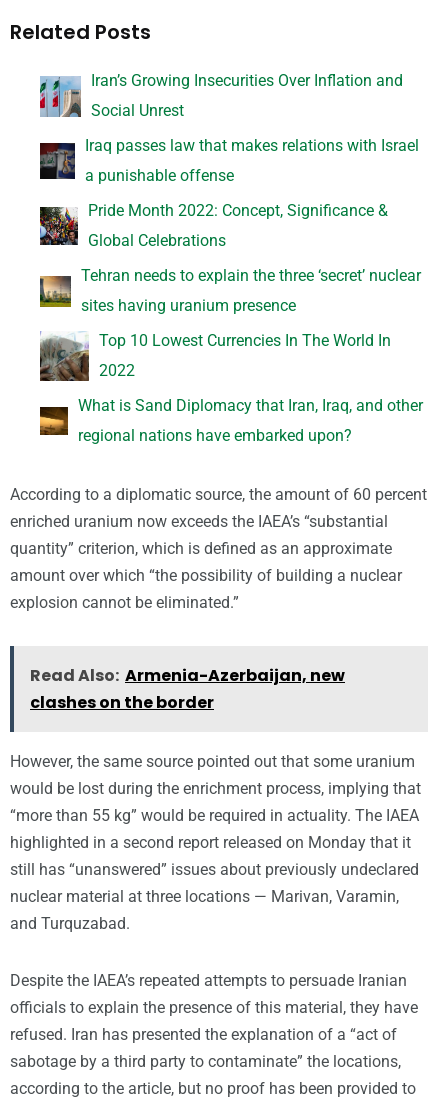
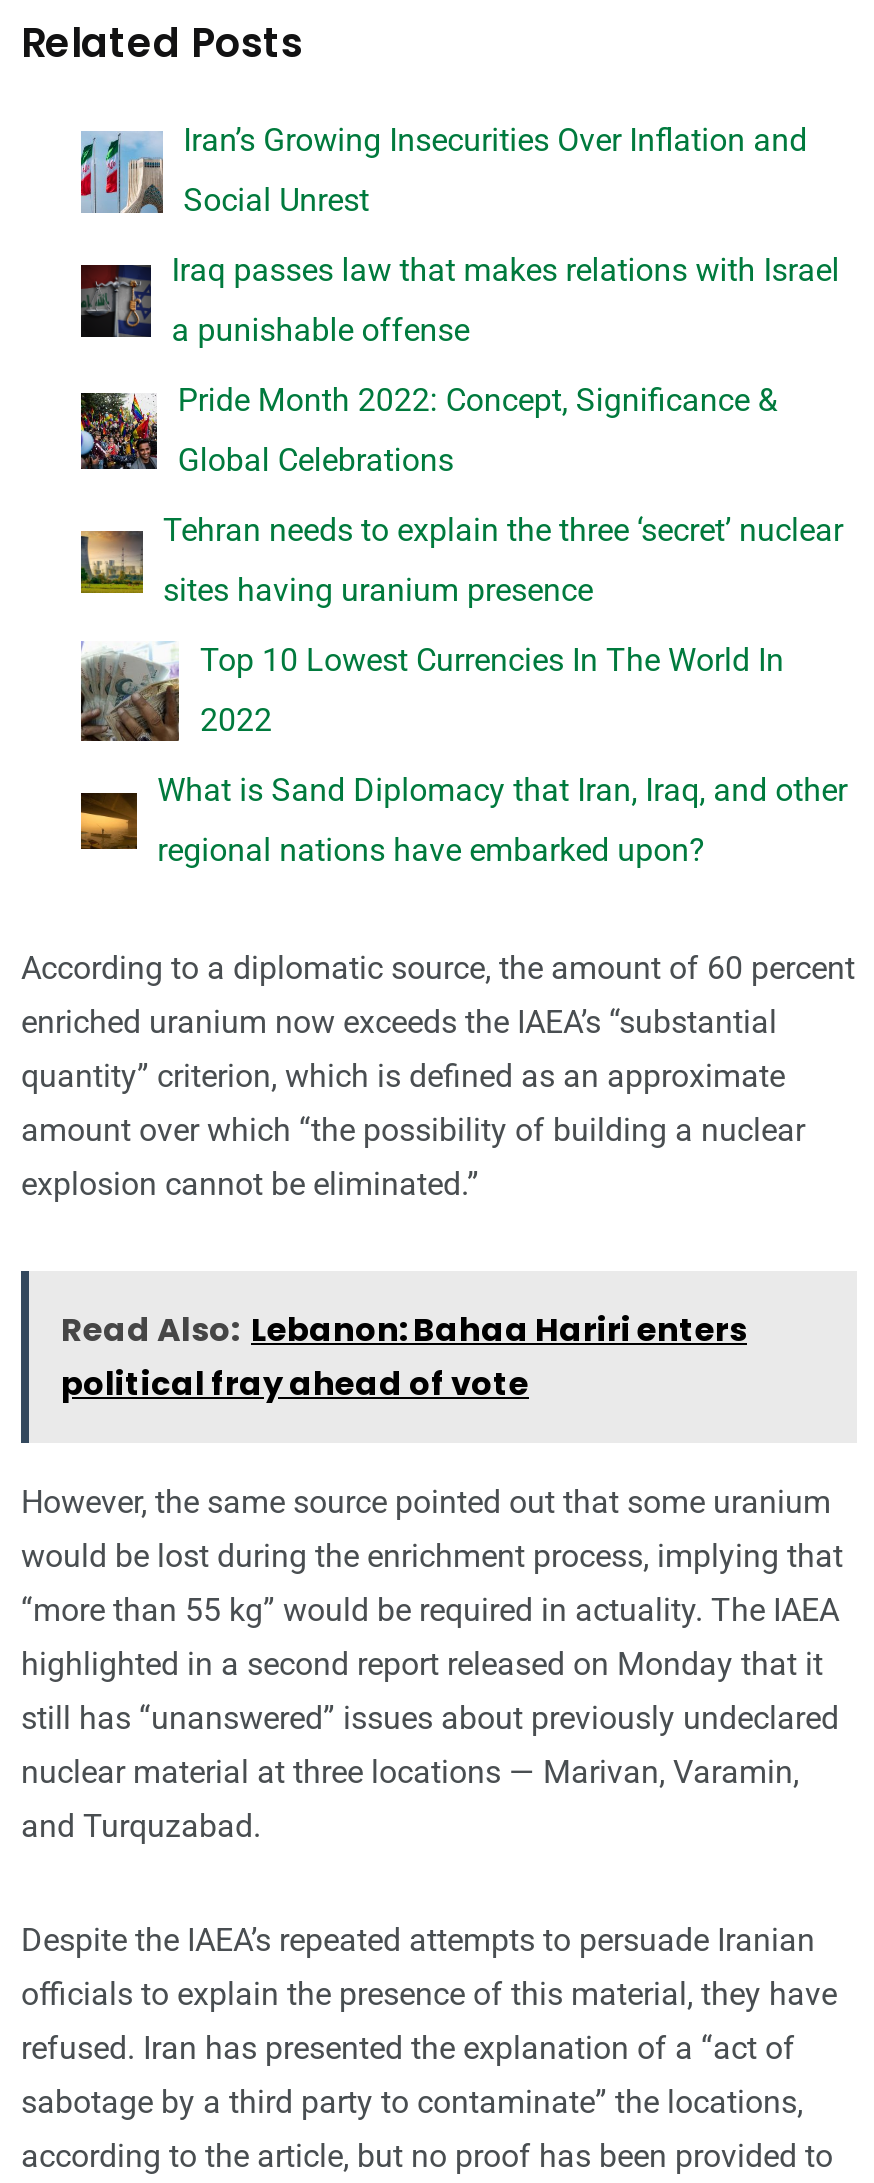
- Read Also: Armenia-Azerbaijan, new
- clashes on the border
+ Read Also: Lebanon: Bahaa Hariri enters
+ political fray ahead of vote
